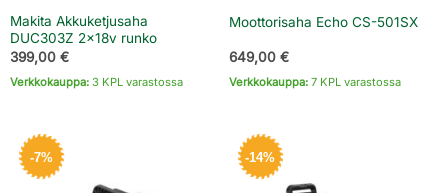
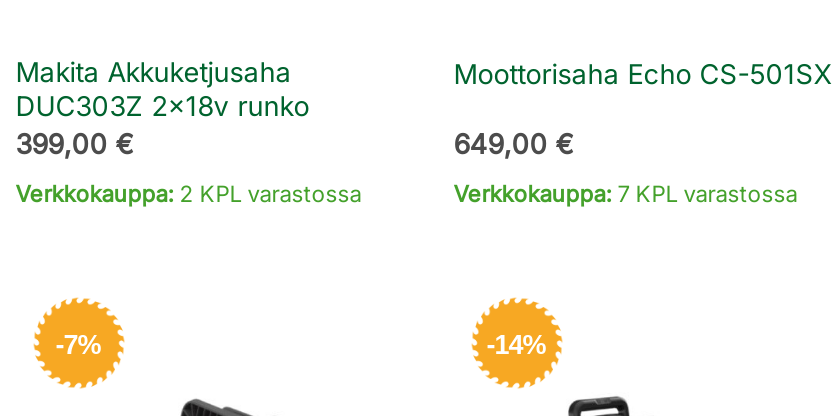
- Verkkokauppa: 3 KPL varastossa
+ Verkkokauppa: 2 KPL varastossa
